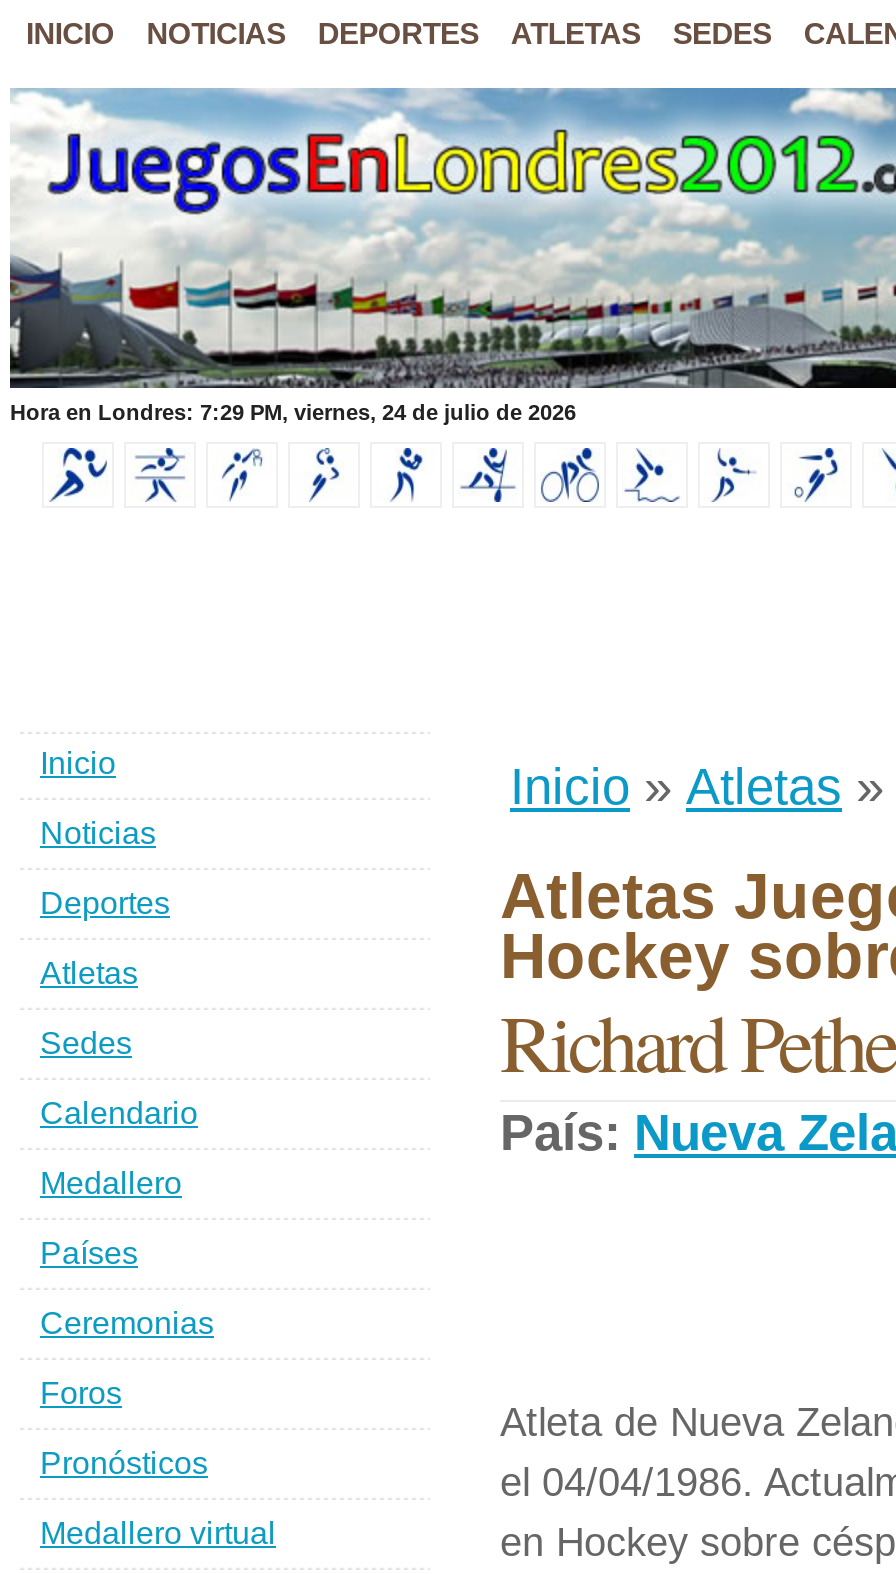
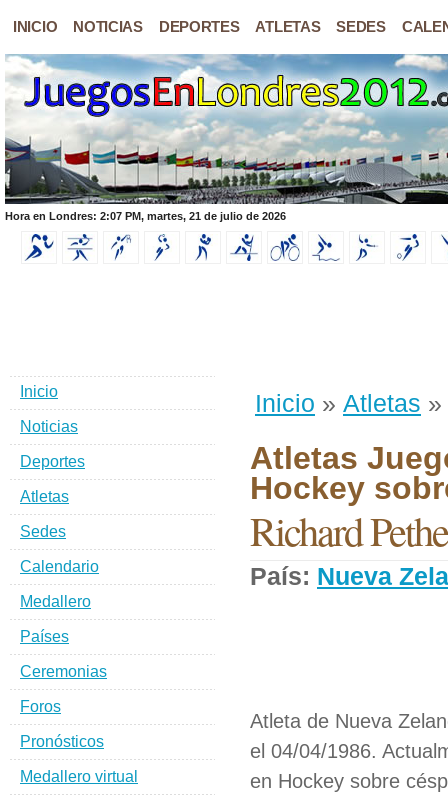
- Hora en Londres: 7:29 PM, viernes, 24 de julio de 2026
+ Hora en Londres: 2:07 PM, martes, 21 de julio de 2026
